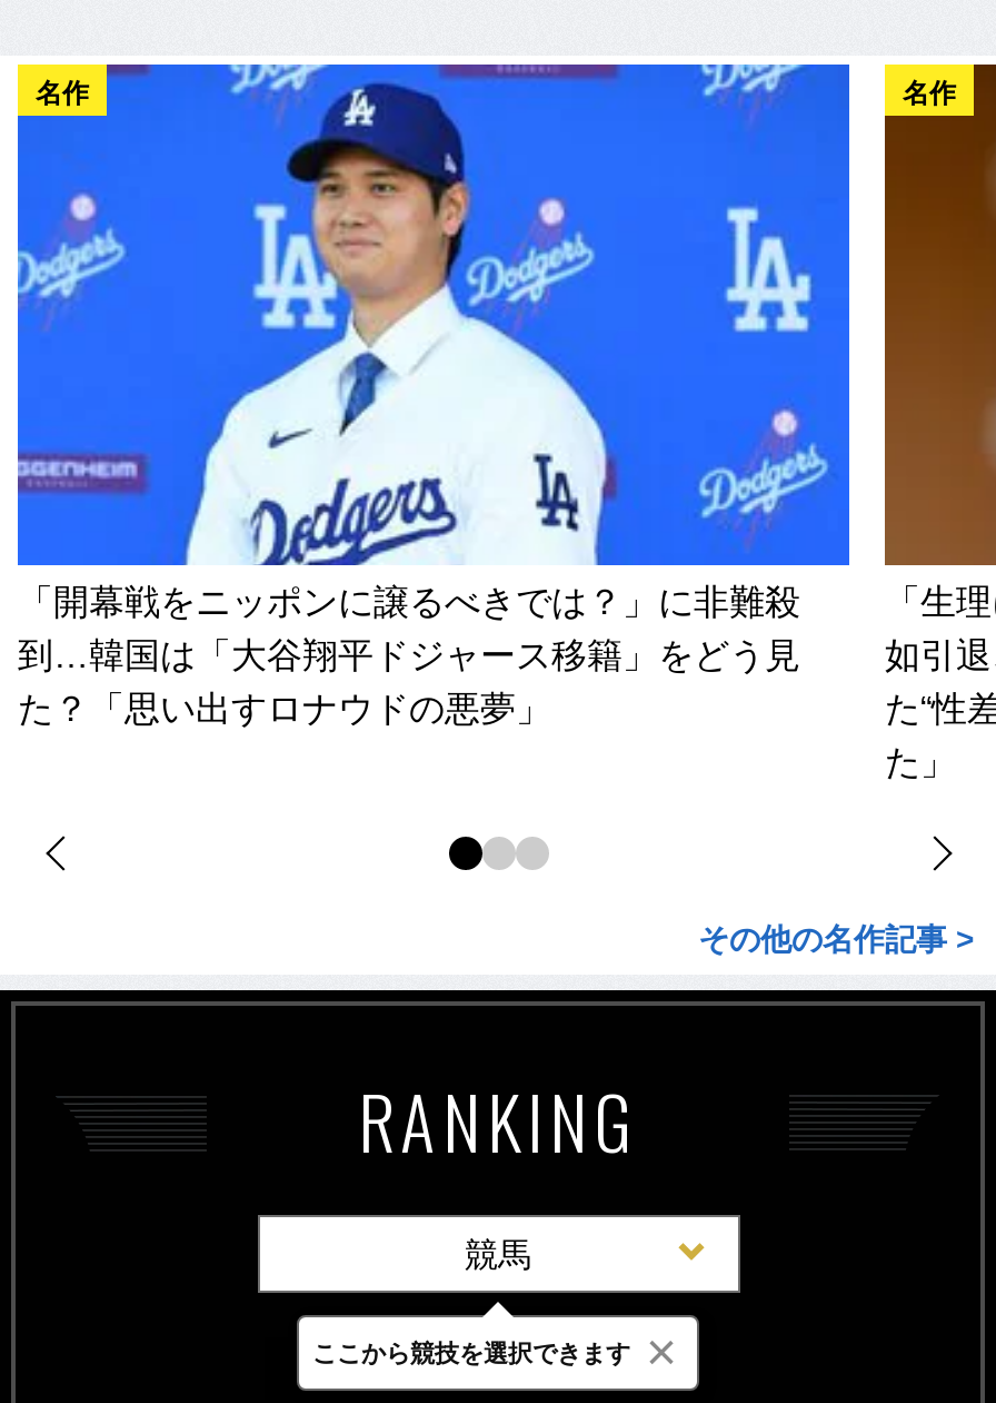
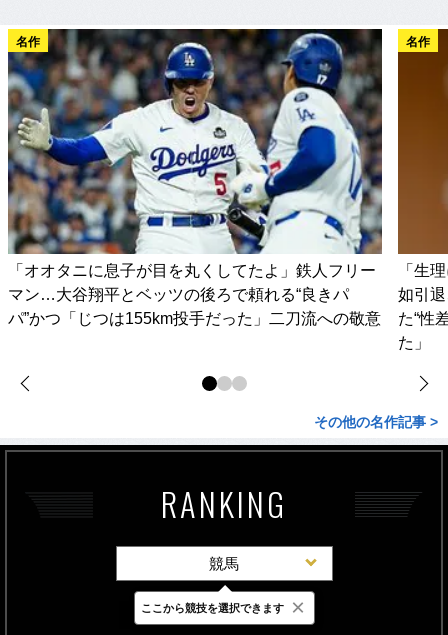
- [image]
- 「開幕戦をニッポンに譲るべきでは？」に非難殺
- 到…韓国は「大谷翔平ドジャース移籍」をどう見
- た？「思い出すロナウドの悪夢」
+ [image]
+ 「オオタニに息子が目を丸くしてたよ」鉄人フリー
+ マン…大谷翔平とベッツの後ろで頼れる“良きパ
+ パ”かつ「じつは155km投手だった」二刀流への敬意
